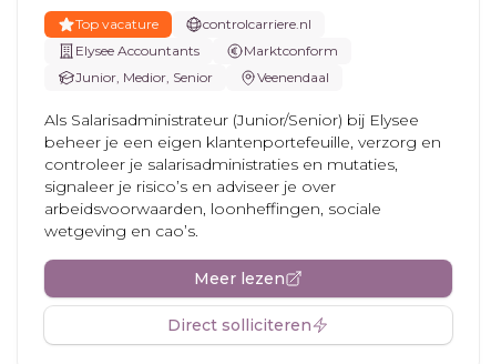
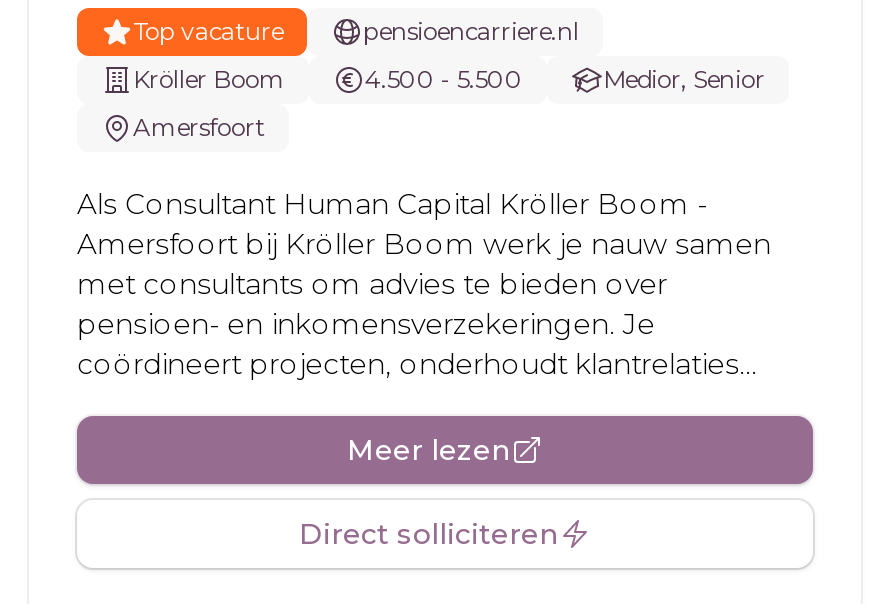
- controlcarriere.nl
+ pensioencarriere.nl

- Elysee Accountants
- Marktconform
+ Kröller Boom
+ 4.500 - 5.500
+ Medior, Senior

- Junior, Medior, Senior
- Veenendaal
+ Amersfoort

- Als Salarisadministrateur (Junior/Senior) bij Elysee
- beheer je een eigen klantenportefeuille, verzorg en
- controleer je salarisadministraties en mutaties,
- signaleer je risico’s en adviseer je over
- arbeidsvoorwaarden, loonheffingen, sociale
- wetgeving en cao’s.
+ Als Consultant Human Capital Kröller Boom -
+ Amersfoort bij Kröller Boom werk je nauw samen
+ met consultants om advies te bieden over
+ pensioen- en inkomensverzekeringen. Je
+ coördineert projecten, onderhoudt klantrelaties...
